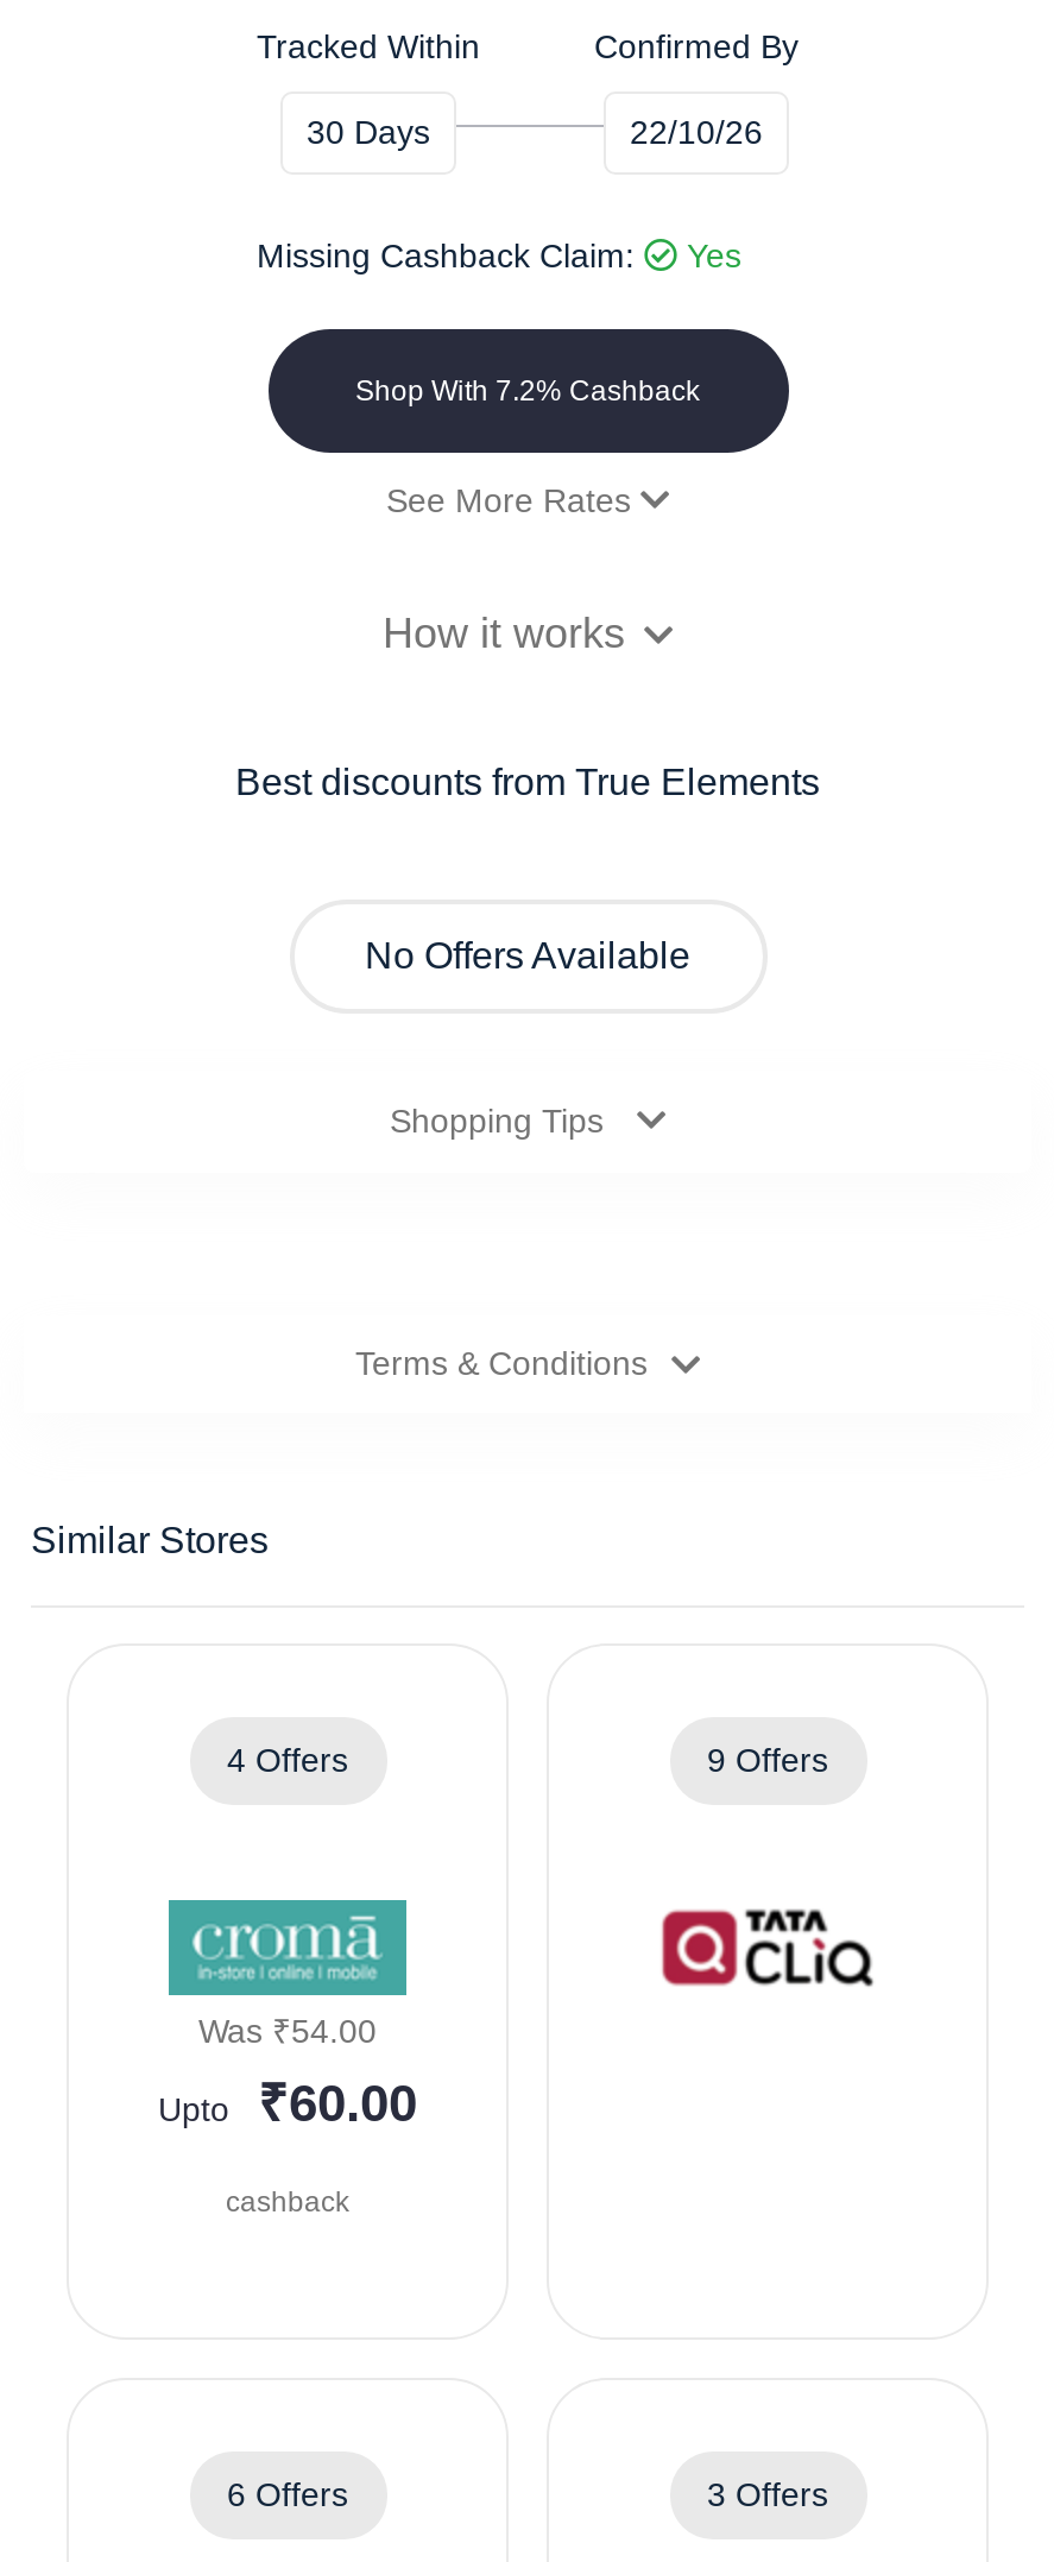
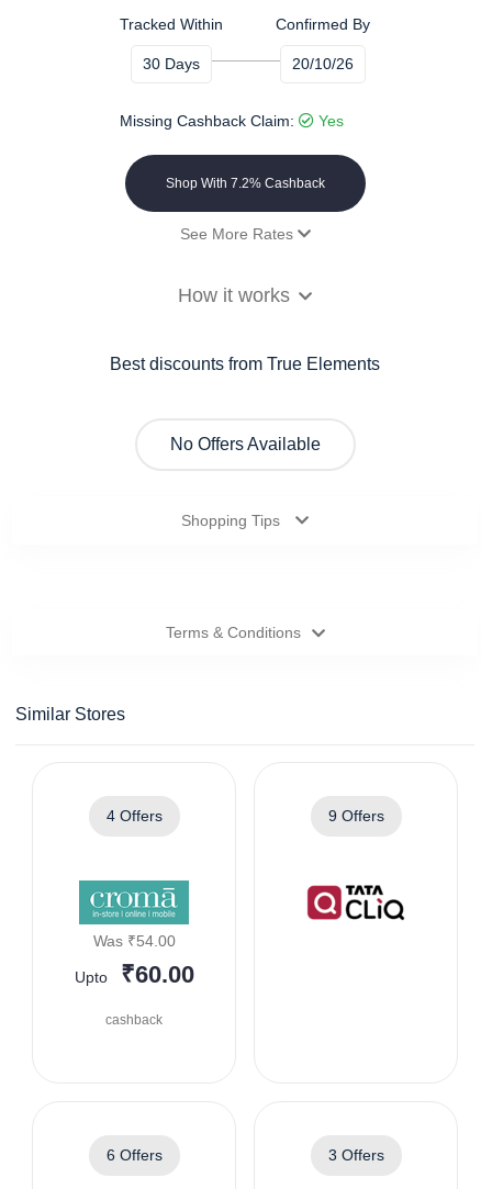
- 22/10/26
+ 20/10/26
